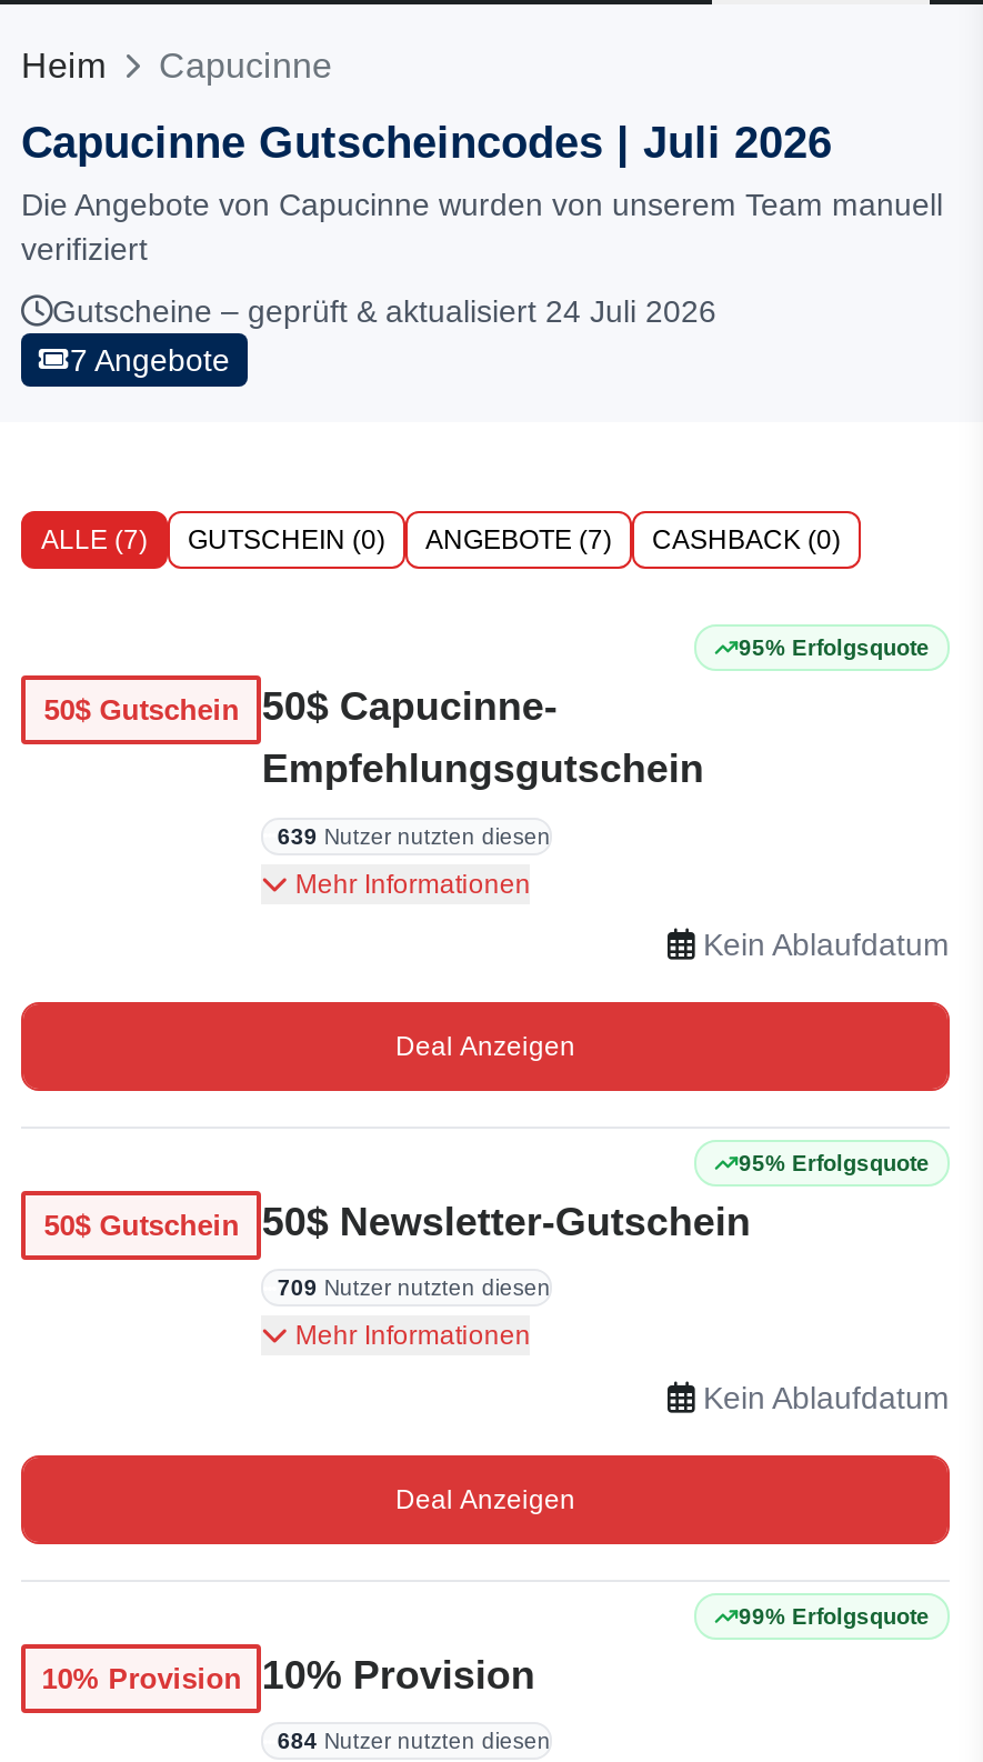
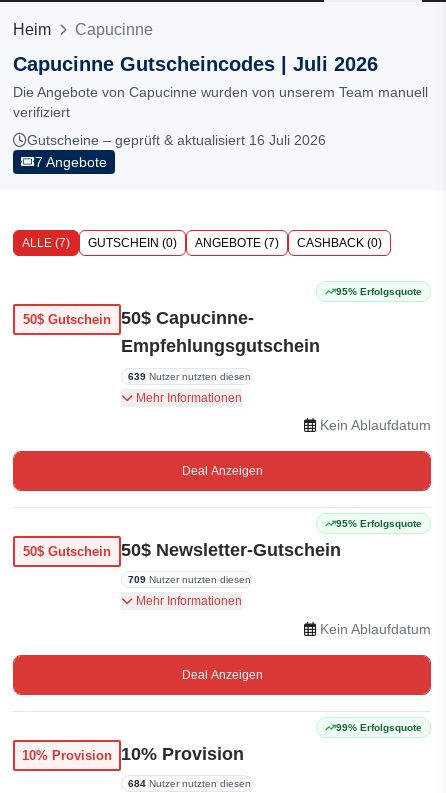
- Gutscheine – geprüft & aktualisiert 24 Juli 2026
+ Gutscheine – geprüft & aktualisiert 16 Juli 2026
